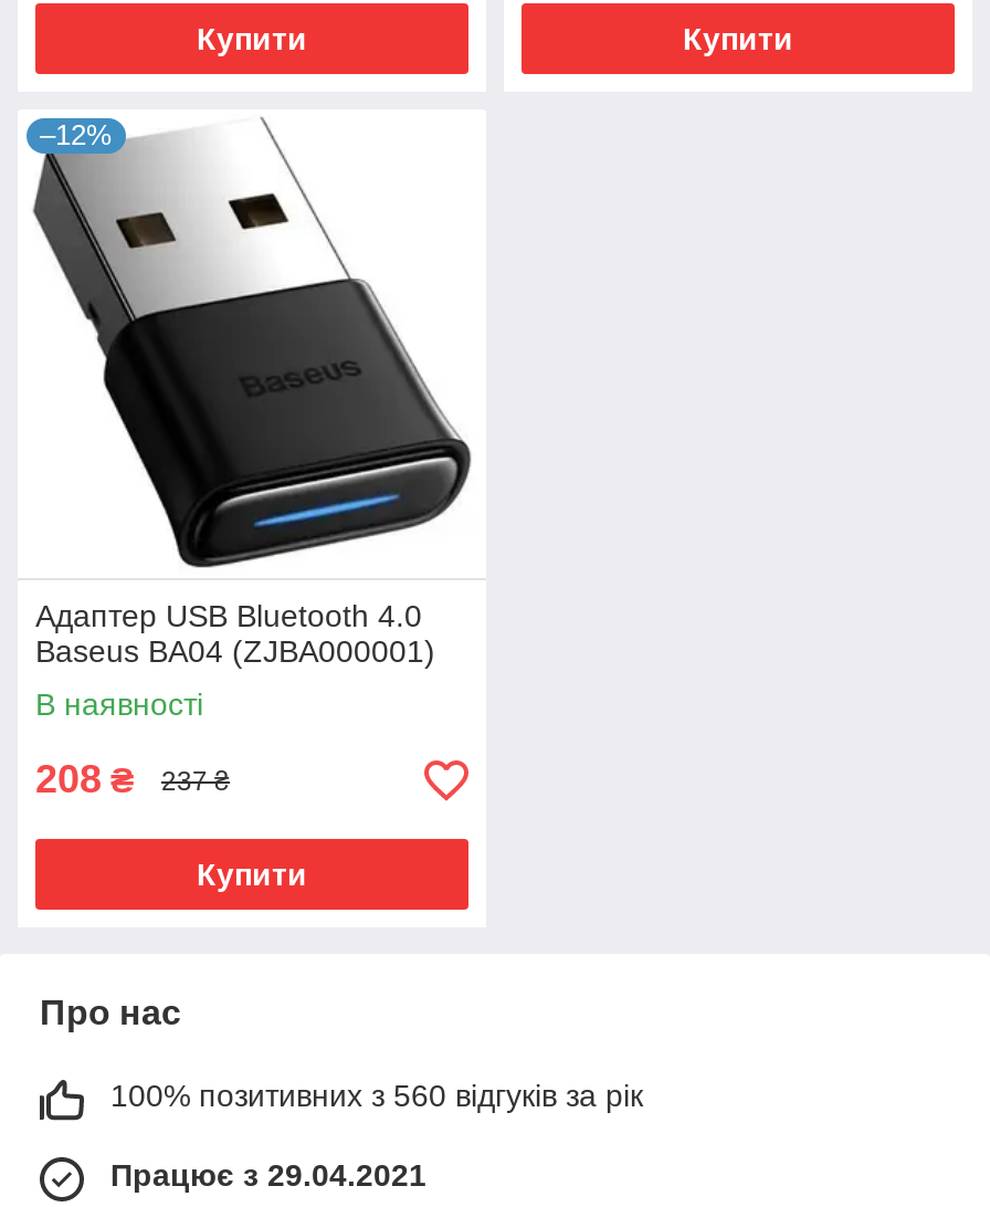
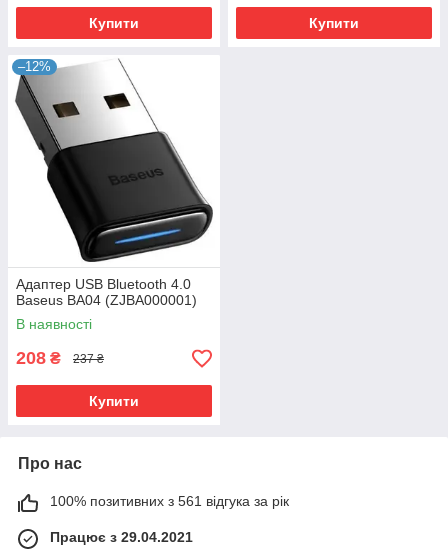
- 100% позитивних з 560 відгуків за рік
+ 100% позитивних з 561 відгука за рік
